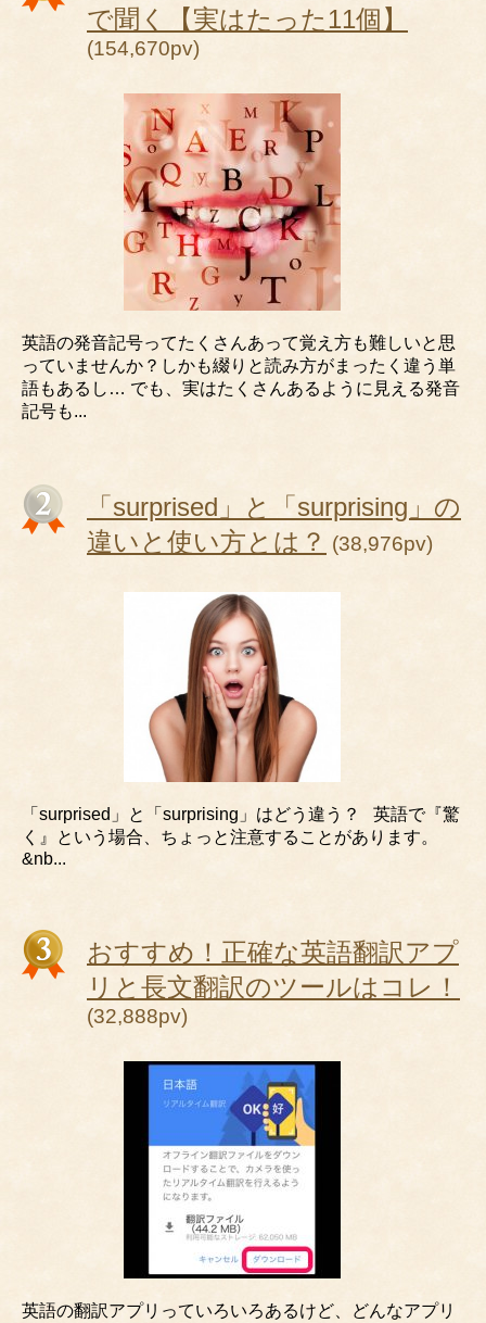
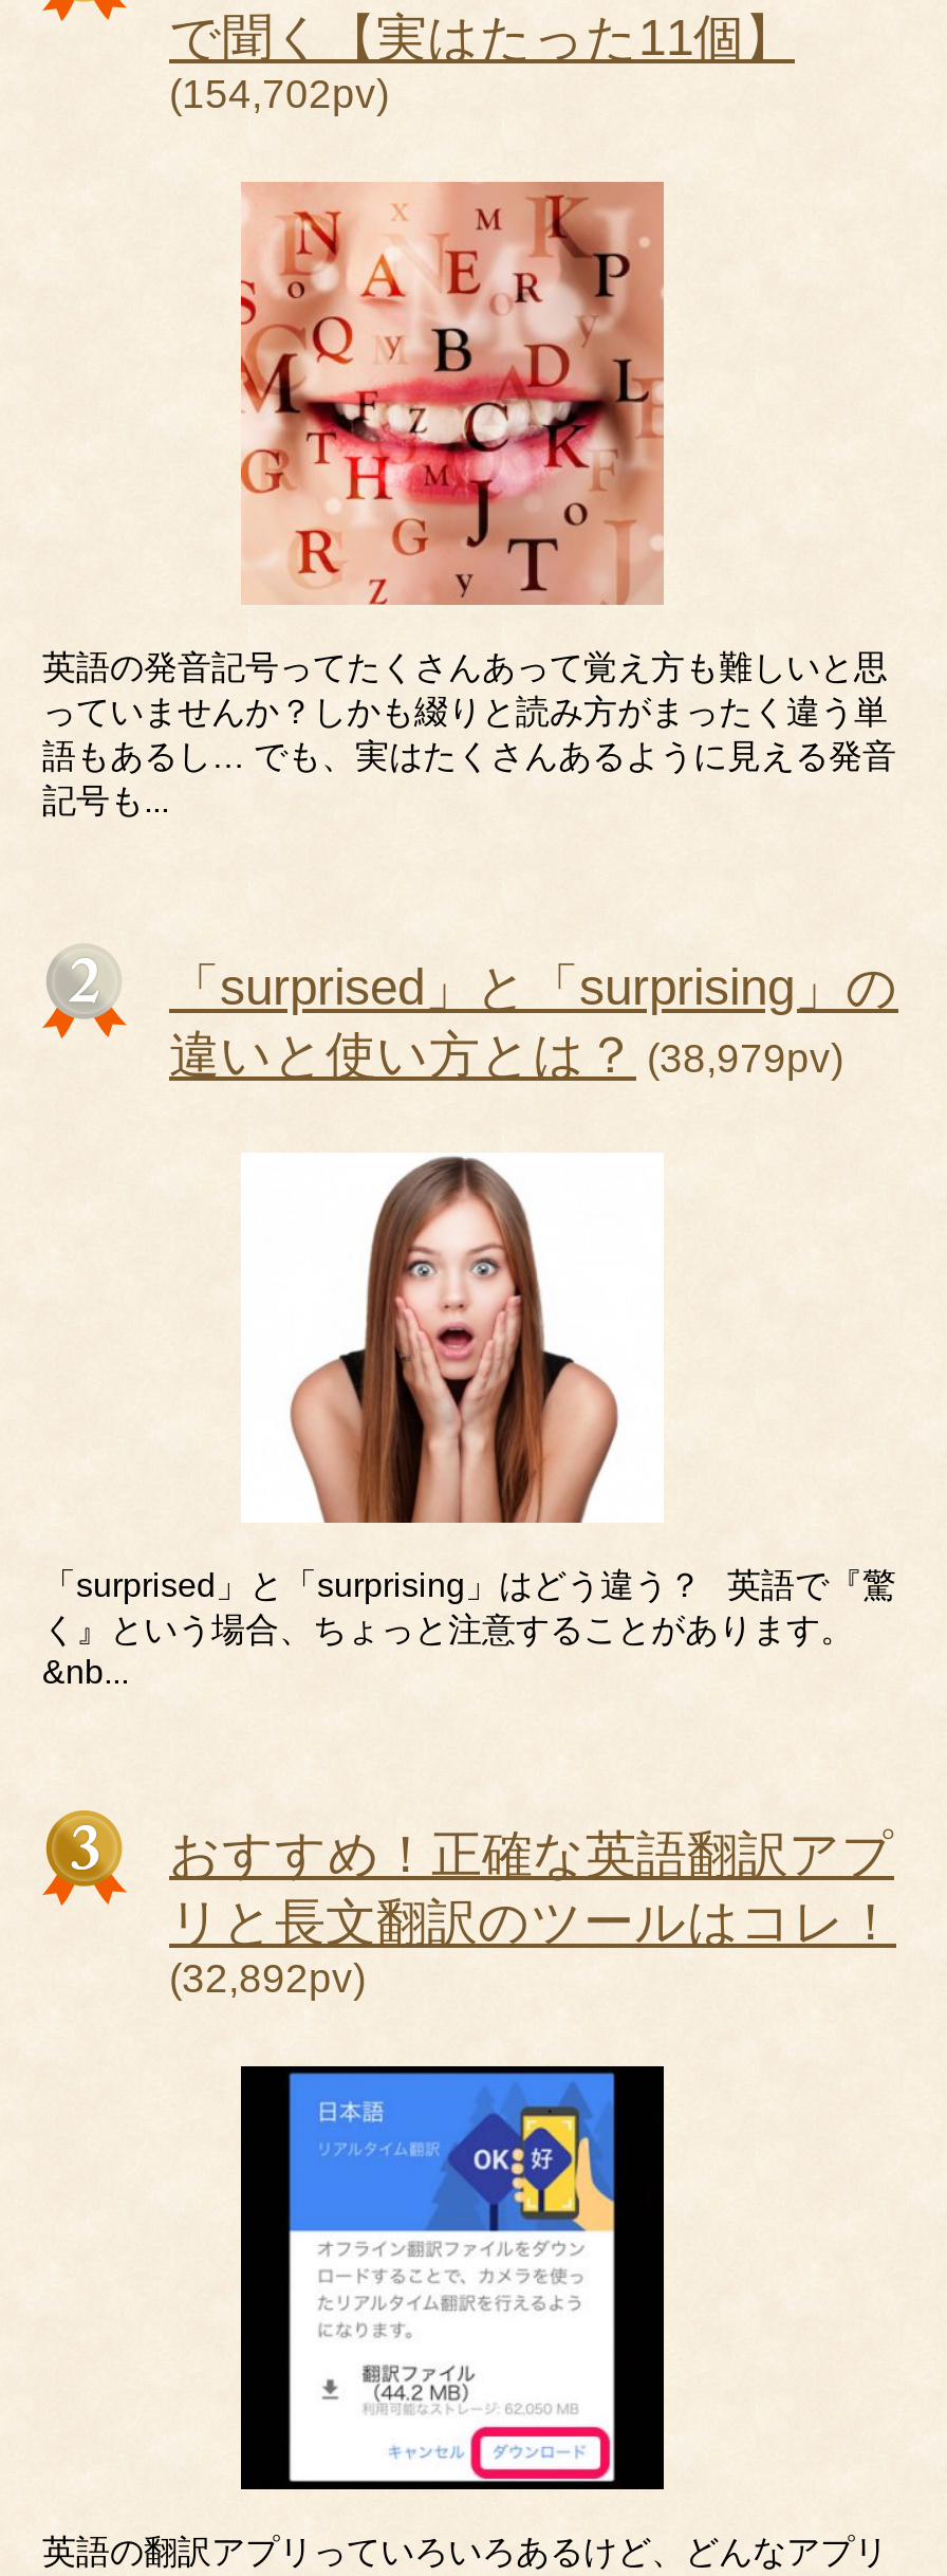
- (154,670pv)
+ (154,702pv)

- 違いと使い方とは？(38,976pv)
+ 違いと使い方とは？(38,979pv)

- (32,888pv)
+ (32,892pv)
